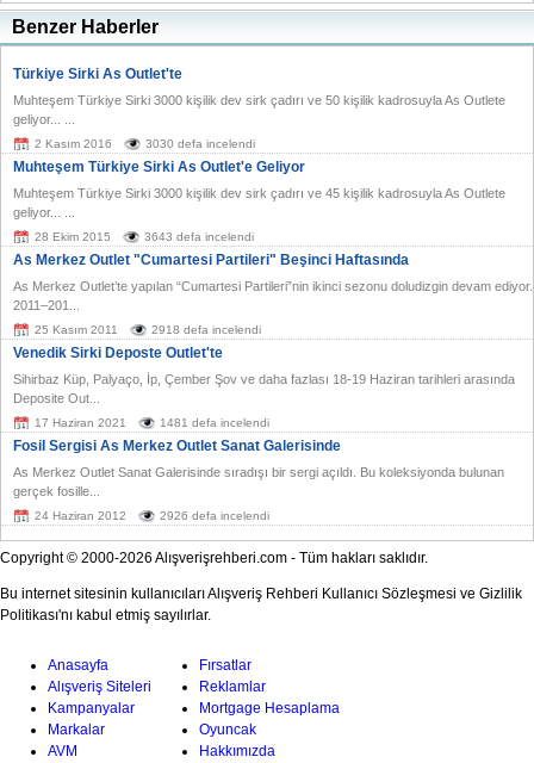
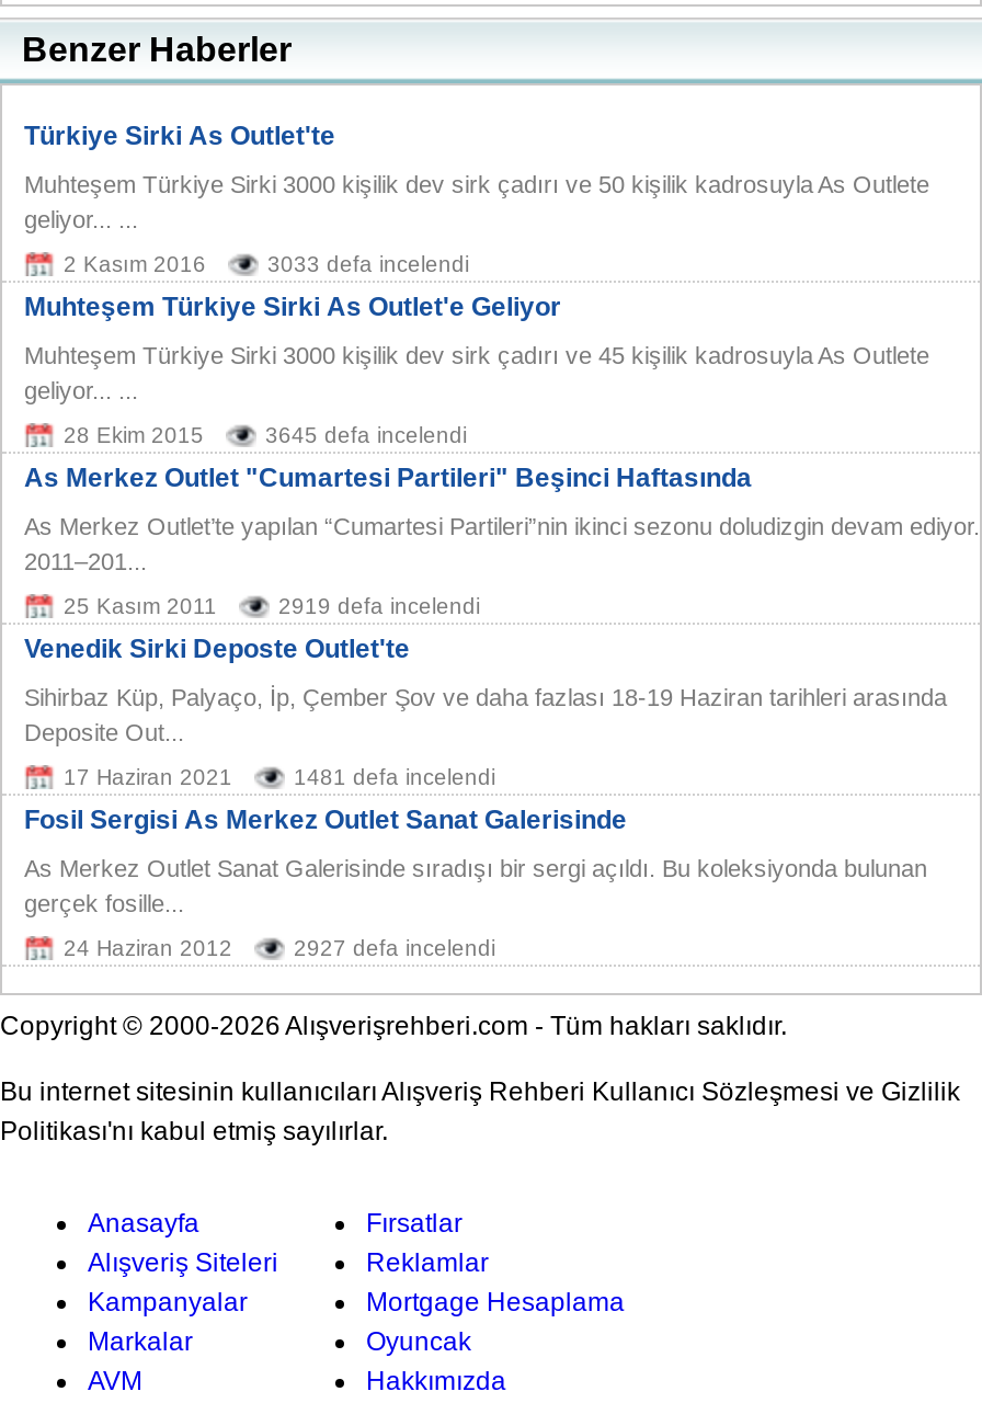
- 3030 defa incelendi
+ 3033 defa incelendi

- 3643 defa incelendi
+ 3645 defa incelendi

- 2918 defa incelendi
+ 2919 defa incelendi

- 2926 defa incelendi
+ 2927 defa incelendi
